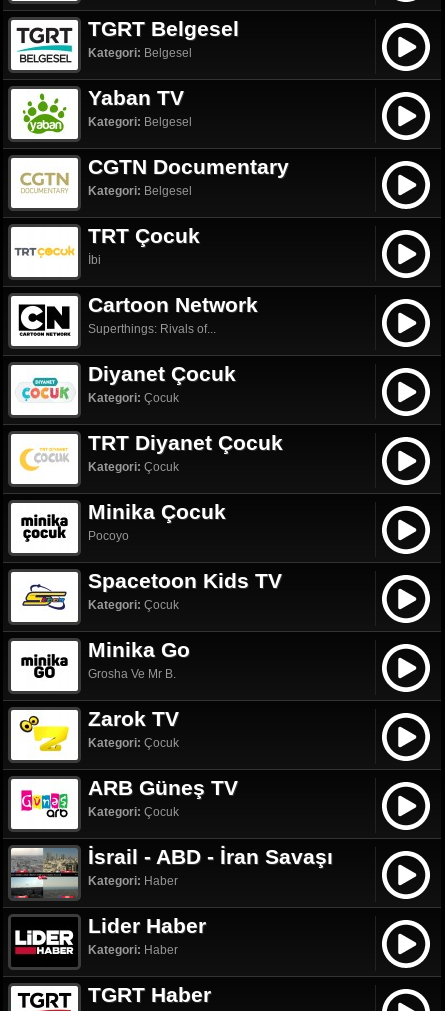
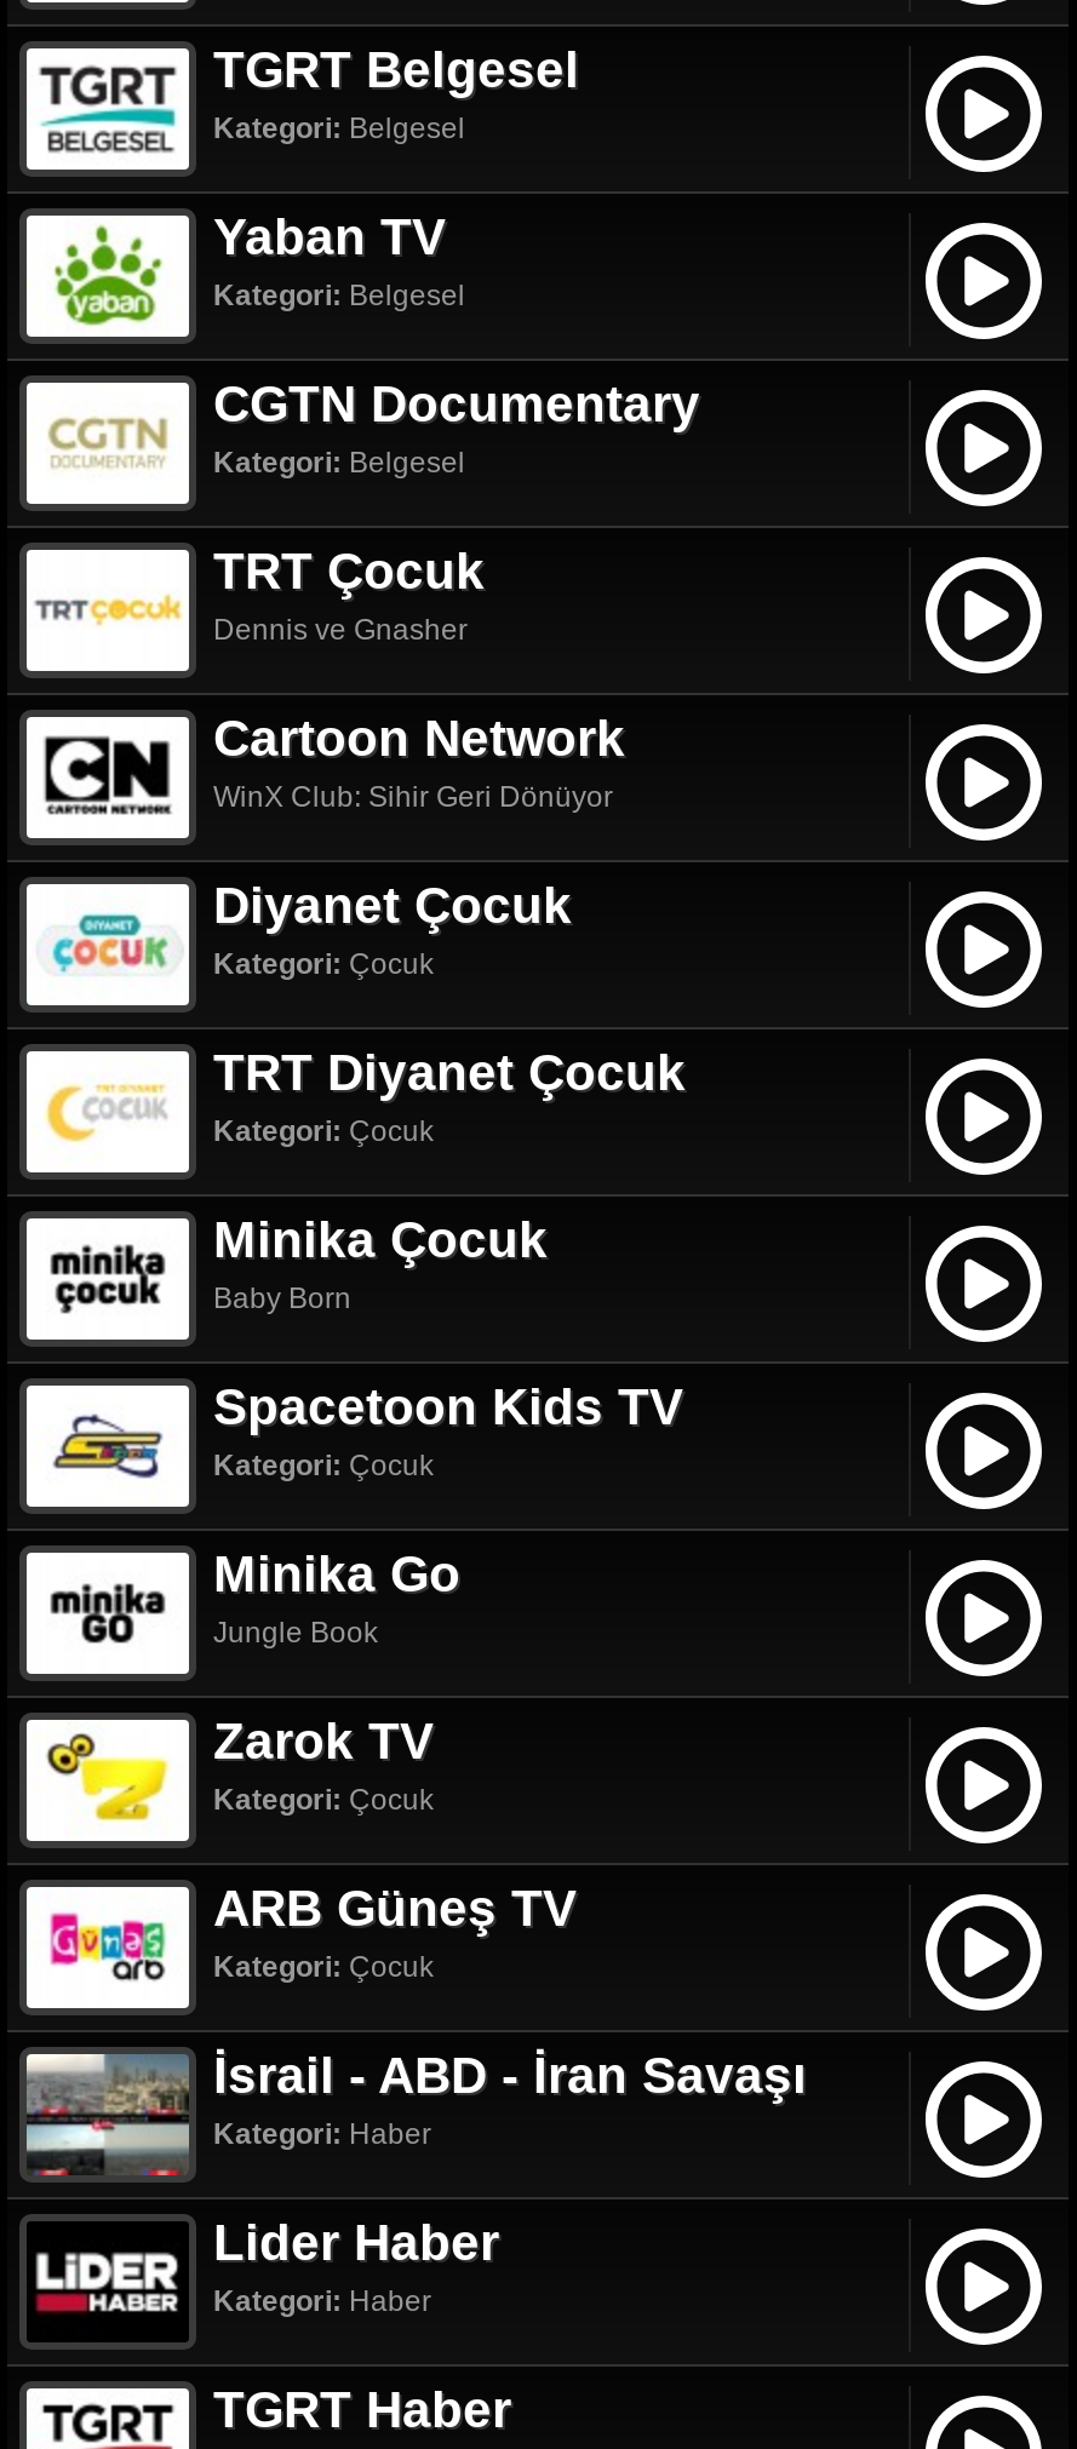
- İbi
+ Dennis ve Gnasher

- Superthings: Rivals of...
+ WinX Club: Sihir Geri Dönüyor

- Pocoyo
+ Baby Born

- Grosha Ve Mr B.
+ Jungle Book
